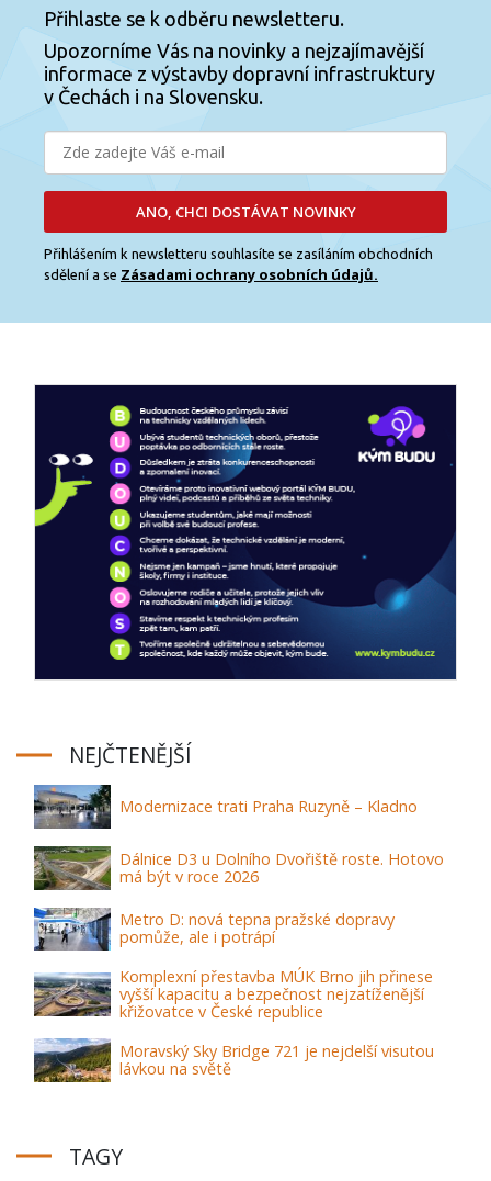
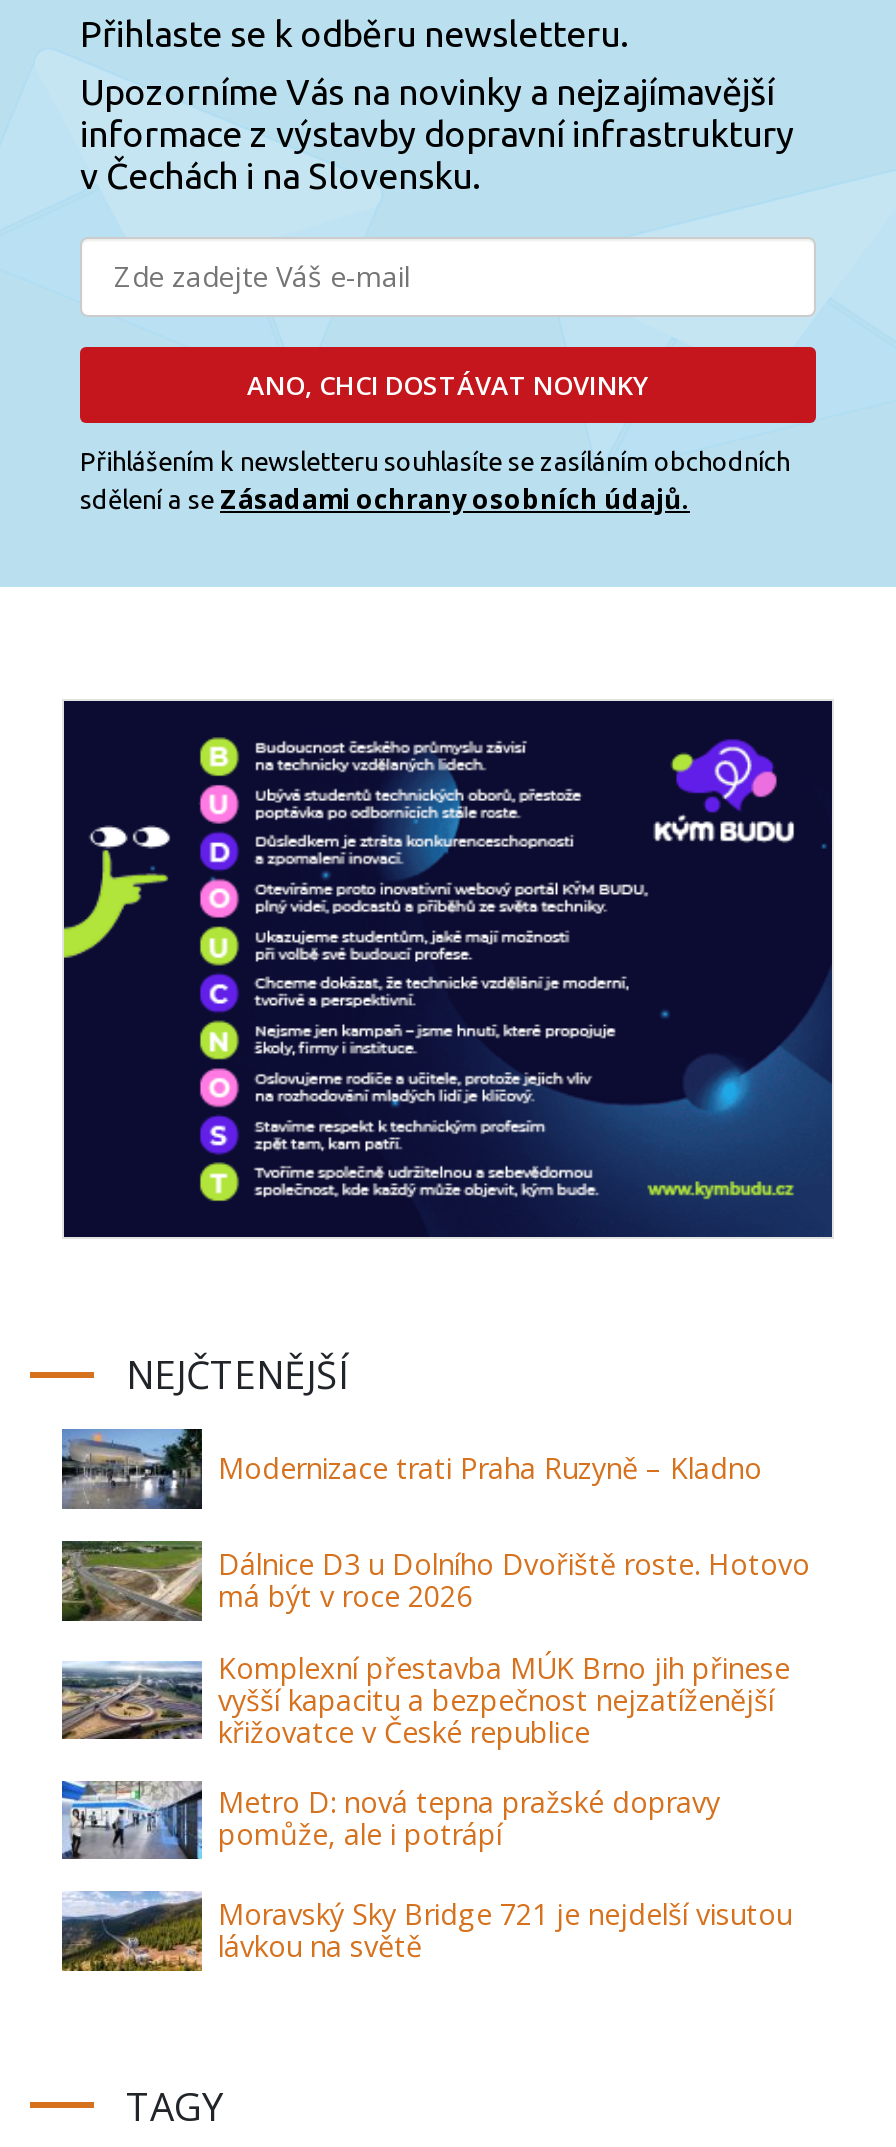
moved down: [image] | Metro D: nová tepna pražské dopravy | pomůže, ale i potrápí

moved up: [image] | Komplexní přestavba MÚK Brno jih přinese | vyšší kapacitu a bezpečnost nejzatíženější | křižovatce v České republice
